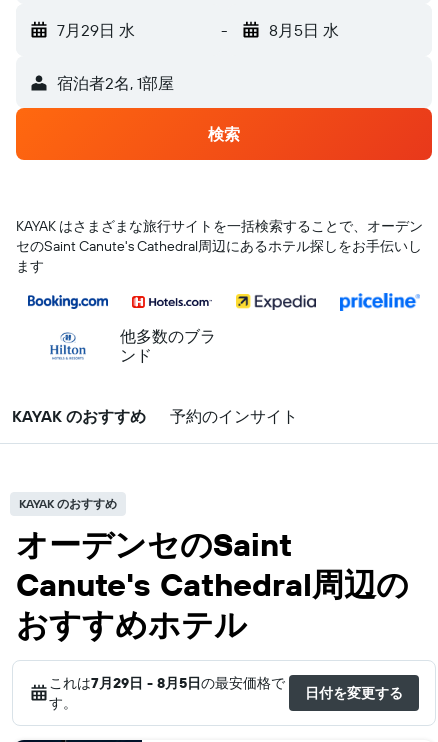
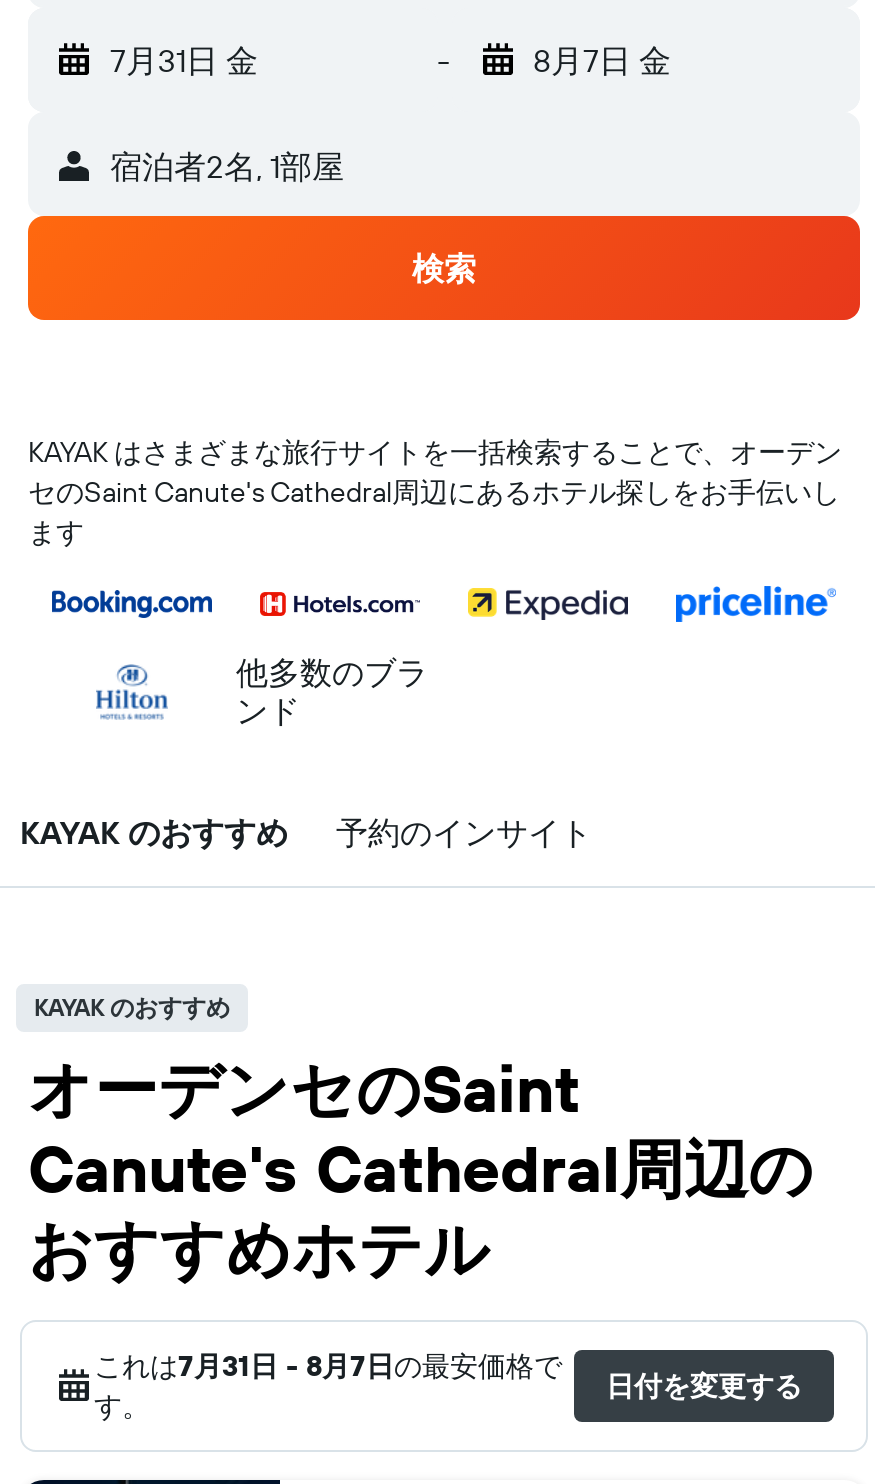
- 7月29日 水
+ 7月31日 金

- 8月5日 水
+ 8月7日 金

- これは7月29日 - 8月5日の最安価格で
+ これは7月31日 - 8月7日の最安価格で
